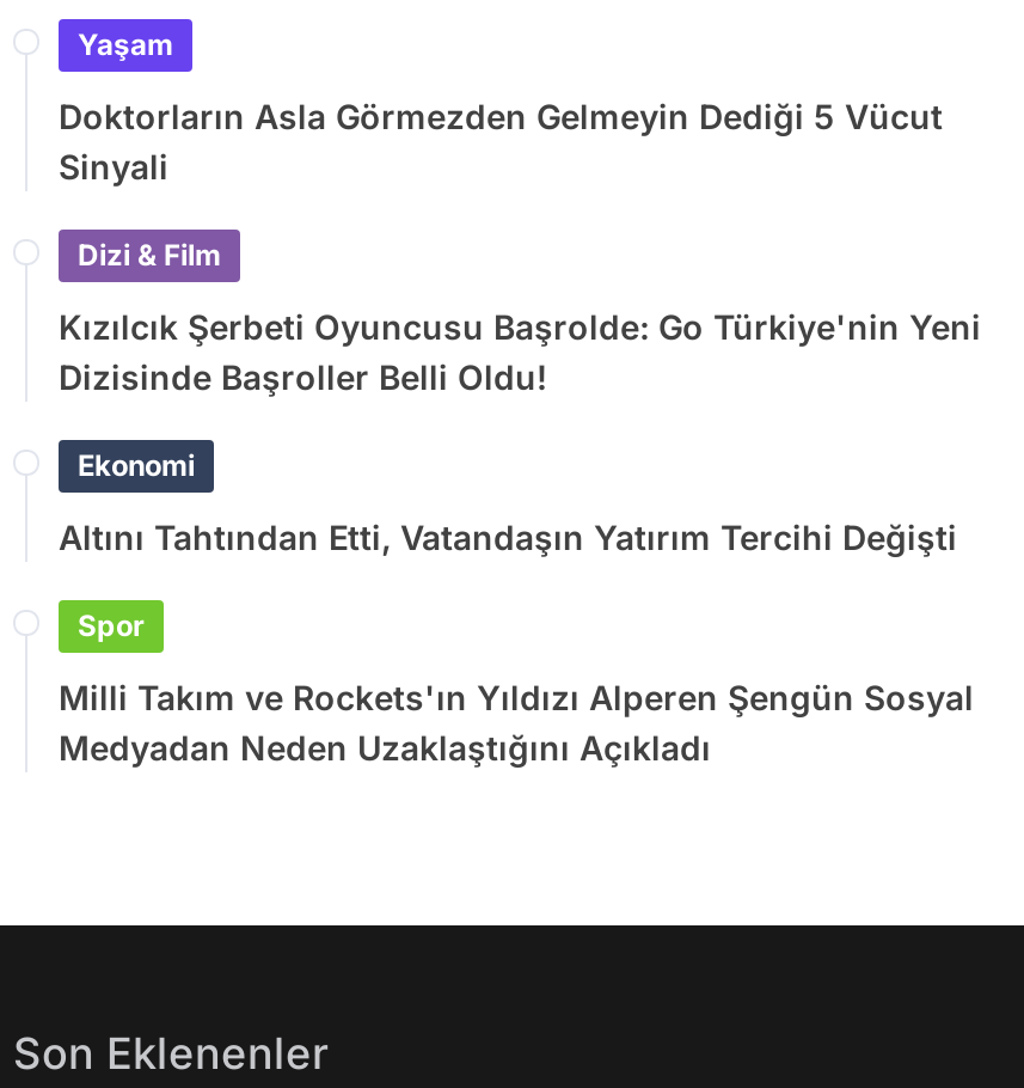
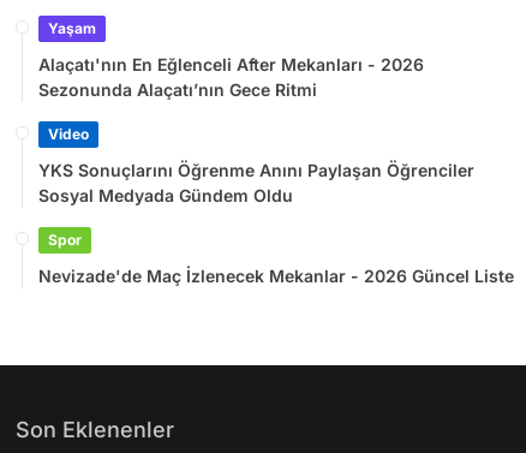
- Doktorların Asla Görmezden Gelmeyin Dediği 5 Vücut
- Sinyali
- Dizi & Film
- Kızılcık Şerbeti Oyuncusu Başrolde: Go Türkiye'nin Yeni
- Dizisinde Başroller Belli Oldu!
- Ekonomi
- Altını Tahtından Etti, Vatandaşın Yatırım Tercihi Değişti
+ Alaçatı'nın En Eğlenceli After Mekanları - 2026
+ Sezonunda Alaçatı’nın Gece Ritmi
+ Video
+ YKS Sonuçlarını Öğrenme Anını Paylaşan Öğrenciler
+ Sosyal Medyada Gündem Oldu

- Milli Takım ve Rockets'ın Yıldızı Alperen Şengün Sosyal
- Medyadan Neden Uzaklaştığını Açıkladı
+ Nevizade'de Maç İzlenecek Mekanlar - 2026 Güncel Liste
